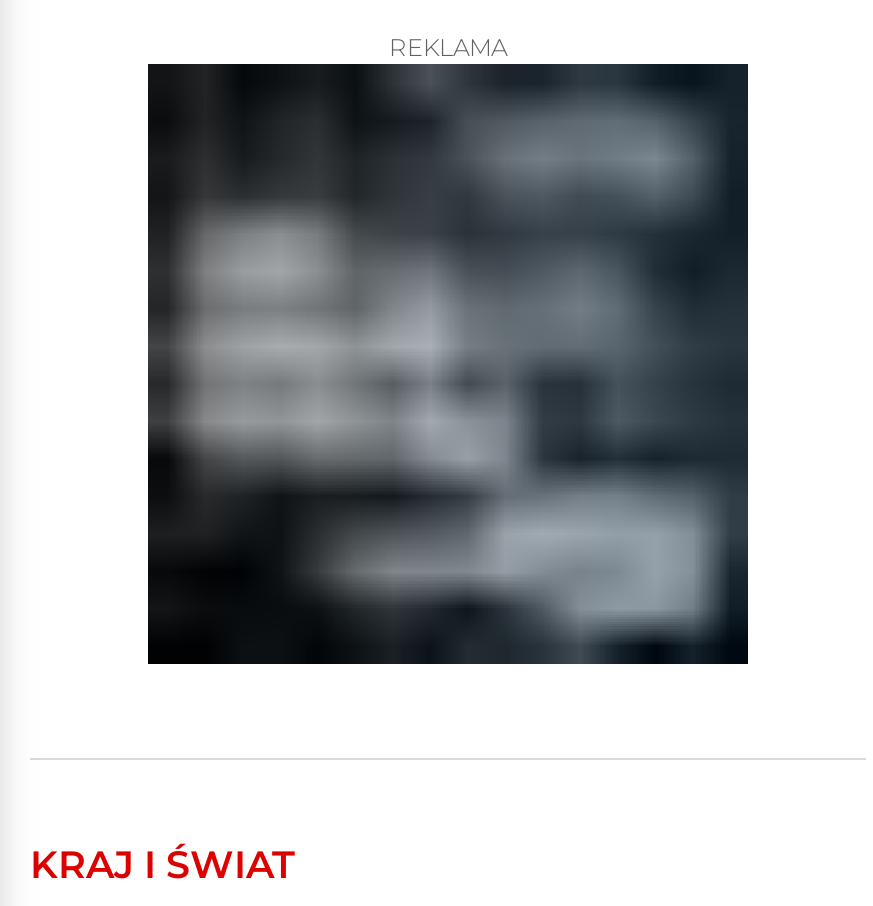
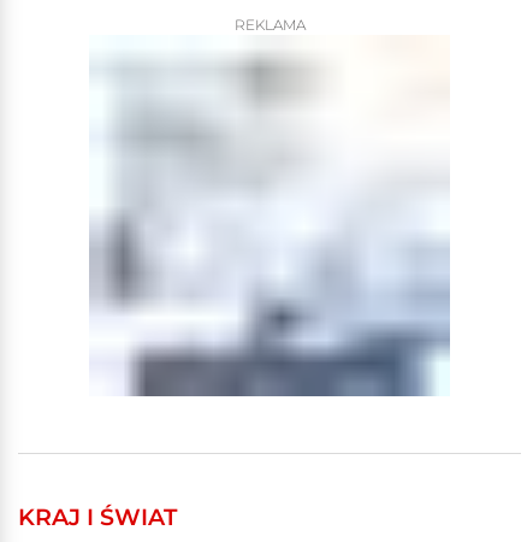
- [image]
+ [image]
